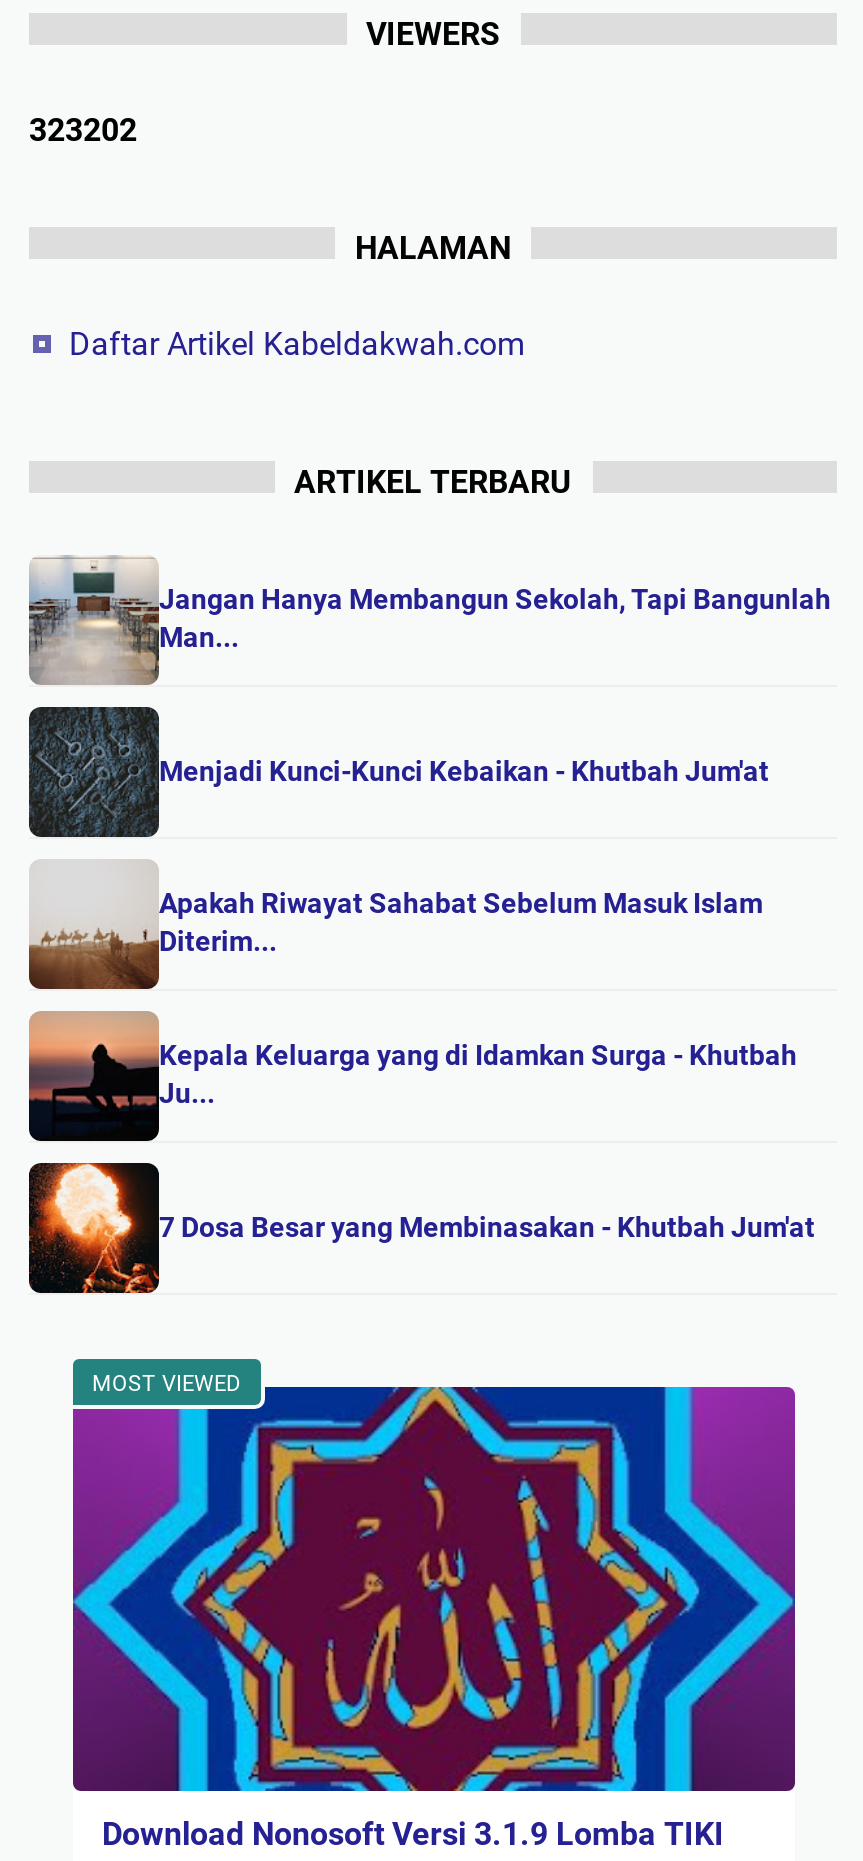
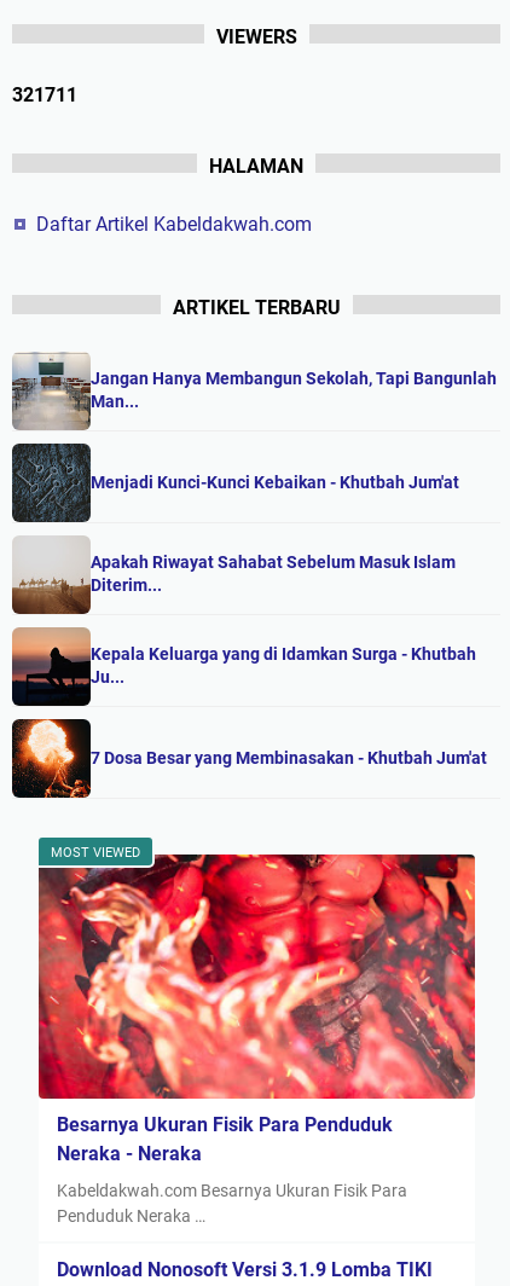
- 323202
+ 321711

- [image]
+ [image]

+ Besarnya Ukuran Fisik Para Penduduk
+ Neraka - Neraka
+ Kabeldakwah.com Besarnya Ukuran Fisik Para
+ Penduduk Neraka …
